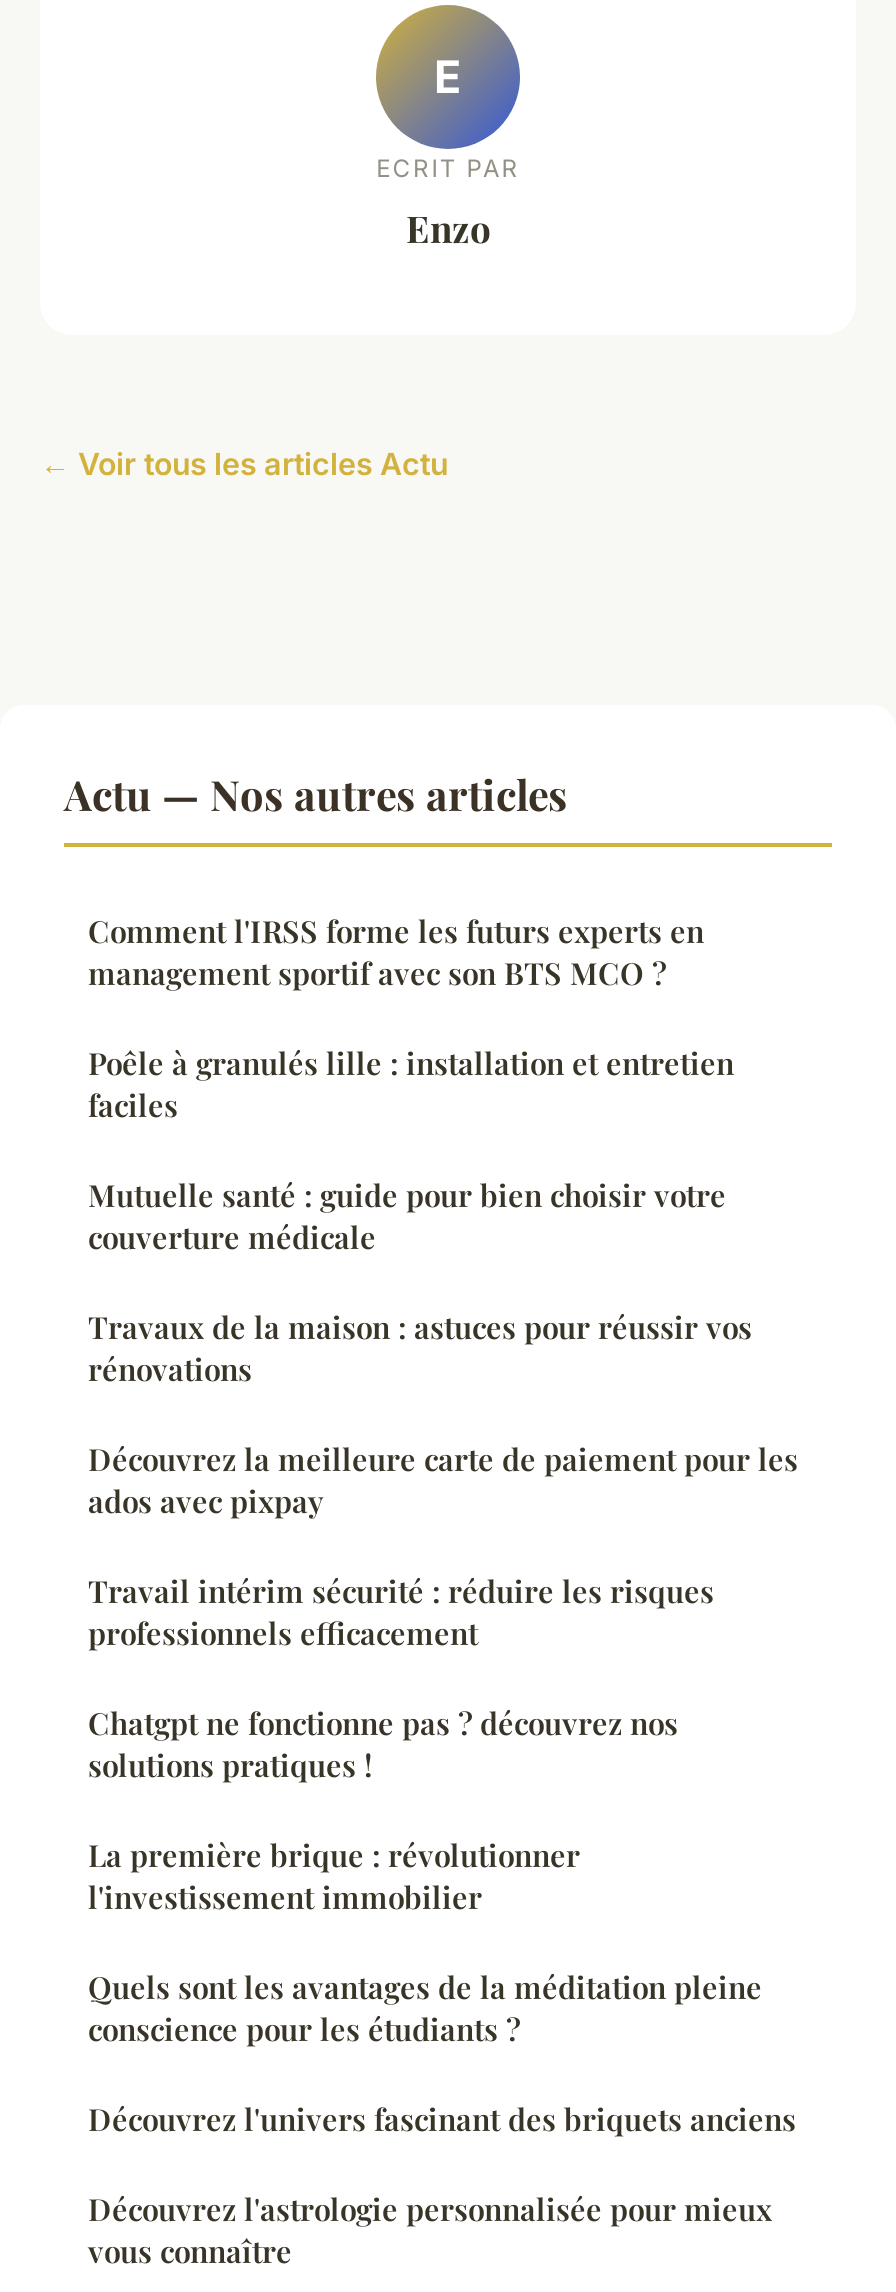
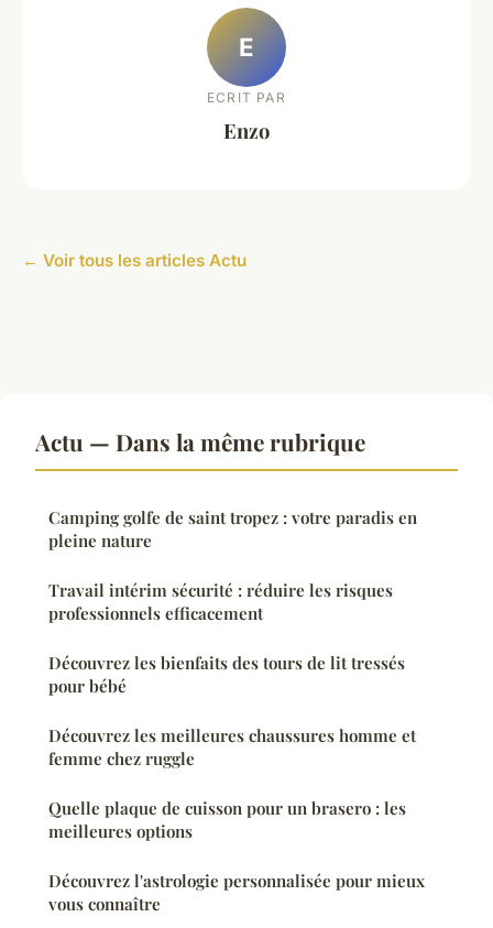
- Actu — Nos autres articles
- Comment l'IRSS forme les futurs experts en
- management sportif avec son BTS MCO ?
- Poêle à granulés lille : installation et entretien
- faciles
- Mutuelle santé : guide pour bien choisir votre
- couverture médicale
- Travaux de la maison : astuces pour réussir vos
- rénovations
- Découvrez la meilleure carte de paiement pour les
- ados avec pixpay
+ Actu — Dans la même rubrique
+ Camping golfe de saint tropez : votre paradis en
+ pleine nature

- Chatgpt ne fonctionne pas ? découvrez nos
- solutions pratiques !
- La première brique : révolutionner
- l'investissement immobilier
- Quels sont les avantages de la méditation pleine
- conscience pour les étudiants ?
- Découvrez l'univers fascinant des briquets anciens
+ Découvrez les bienfaits des tours de lit tressés
+ pour bébé
+ Découvrez les meilleures chaussures homme et
+ femme chez ruggle
+ Quelle plaque de cuisson pour un brasero : les
+ meilleures options
